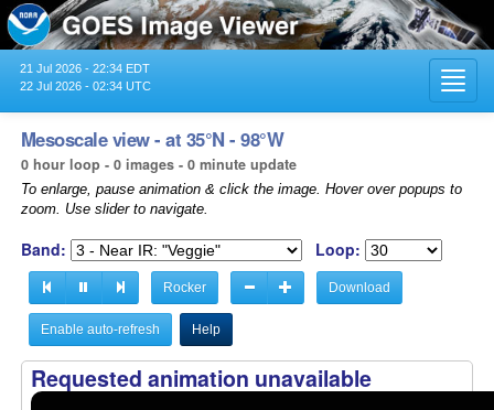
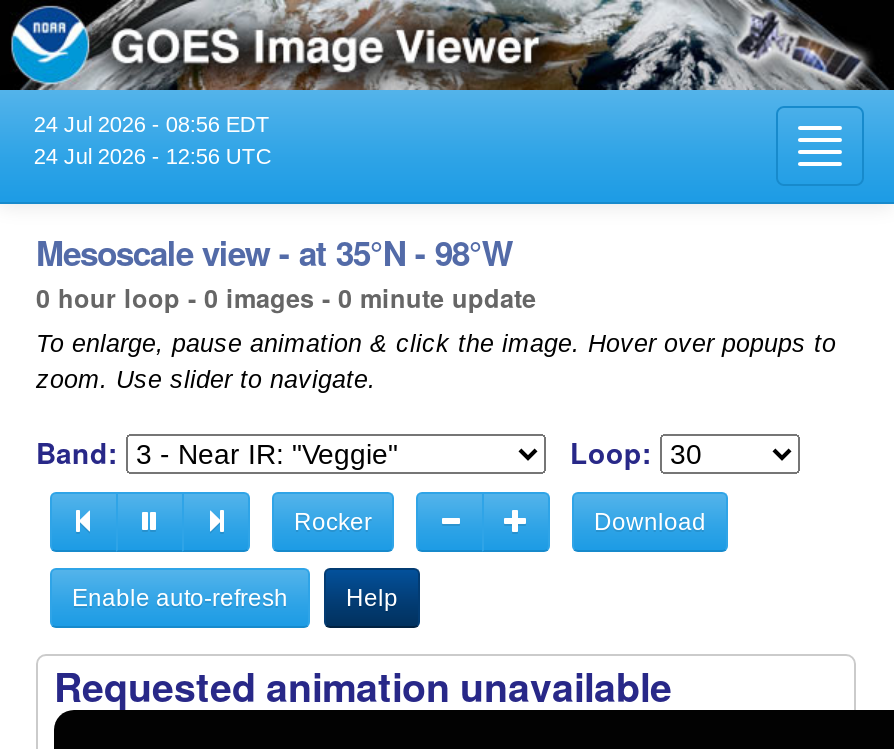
- 21 Jul 2026 - 22:34 EDT
+ 24 Jul 2026 - 08:56 EDT

- 22 Jul 2026 - 02:34 UTC
+ 24 Jul 2026 - 12:56 UTC
